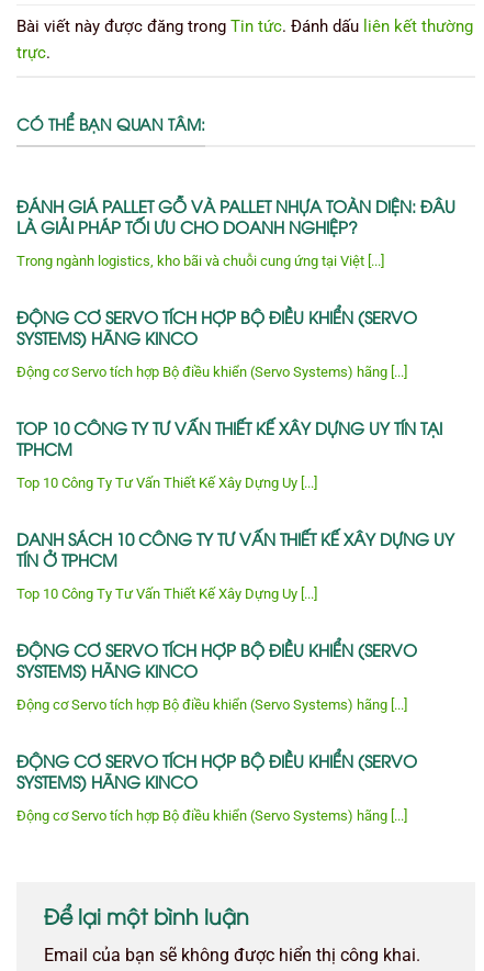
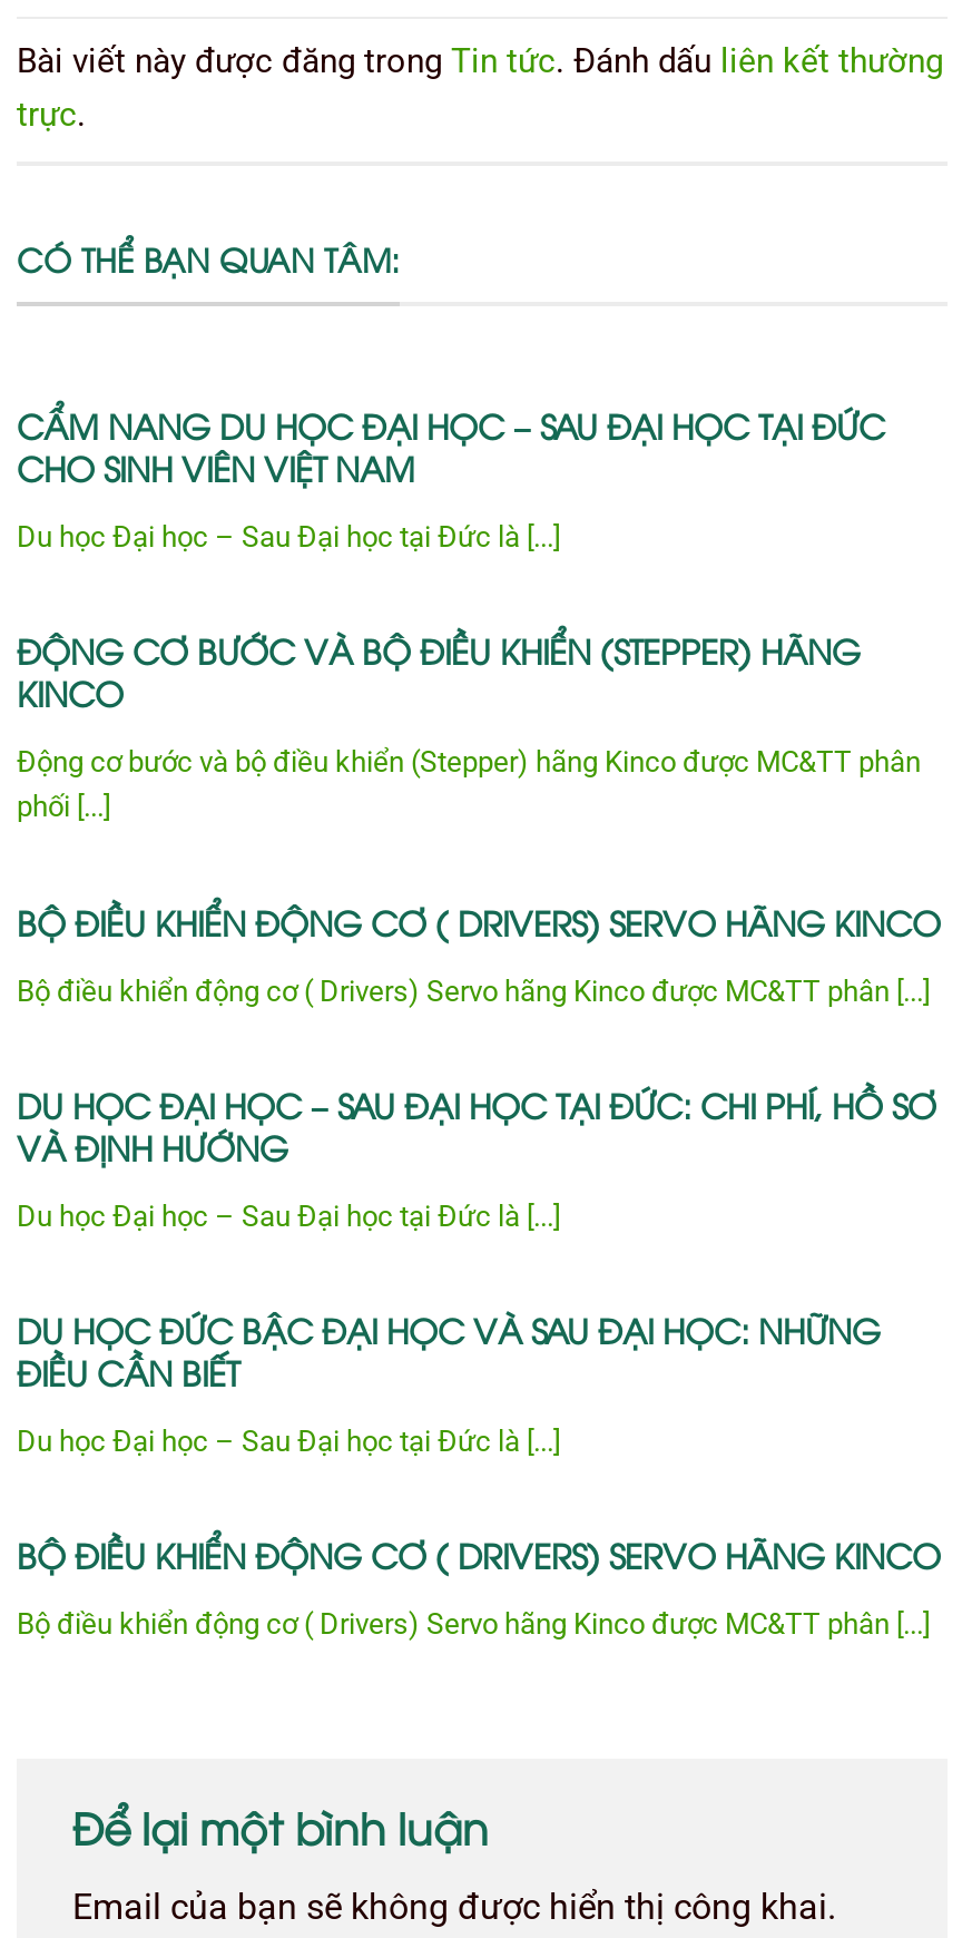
- ĐÁNH GIÁ PALLET GỖ VÀ PALLET NHỰA TOÀN DIỆN: ĐÂU
- LÀ GIẢI PHÁP TỐI ƯU CHO DOANH NGHIỆP?
+ CẨM NANG DU HỌC ĐẠI HỌC – SAU ĐẠI HỌC TẠI ĐỨC
+ CHO SINH VIÊN VIỆT NAM

- Trong ngành logistics, kho bãi và chuỗi cung ứng tại Việt [...]
+ Du học Đại học – Sau Đại học tại Đức là [...]

- ĐỘNG CƠ SERVO TÍCH HỢP BỘ ĐIỀU KHIỂN (SERVO
- SYSTEMS) HÃNG KINCO
+ ĐỘNG CƠ BƯỚC VÀ BỘ ĐIỀU KHIỂN (STEPPER) HÃNG
+ KINCO

- Động cơ Servo tích hợp Bộ điều khiển (Servo Systems) hãng [...]
+ Động cơ bước và bộ điều khiển (Stepper) hãng Kinco được MC&TT phân
+ phối [...]

- TOP 10 CÔNG TY TƯ VẤN THIẾT KẾ XÂY DỰNG UY TÍN TẠI
- TPHCM
+ BỘ ĐIỀU KHIỂN ĐỘNG CƠ ( DRIVERS) SERVO HÃNG KINCO

- Top 10 Công Ty Tư Vấn Thiết Kế Xây Dựng Uy [...]
+ Bộ điều khiển động cơ ( Drivers) Servo hãng Kinco được MC&TT phân [...]

- DANH SÁCH 10 CÔNG TY TƯ VẤN THIẾT KẾ XÂY DỰNG UY
- TÍN Ở TPHCM
+ DU HỌC ĐẠI HỌC – SAU ĐẠI HỌC TẠI ĐỨC: CHI PHÍ, HỒ SƠ
+ VÀ ĐỊNH HƯỚNG

- Top 10 Công Ty Tư Vấn Thiết Kế Xây Dựng Uy [...]
+ Du học Đại học – Sau Đại học tại Đức là [...]

- ĐỘNG CƠ SERVO TÍCH HỢP BỘ ĐIỀU KHIỂN (SERVO
- SYSTEMS) HÃNG KINCO
+ DU HỌC ĐỨC BẬC ĐẠI HỌC VÀ SAU ĐẠI HỌC: NHỮNG
+ ĐIỀU CẦN BIẾT

- Động cơ Servo tích hợp Bộ điều khiển (Servo Systems) hãng [...]
+ Du học Đại học – Sau Đại học tại Đức là [...]

- ĐỘNG CƠ SERVO TÍCH HỢP BỘ ĐIỀU KHIỂN (SERVO
- SYSTEMS) HÃNG KINCO
+ BỘ ĐIỀU KHIỂN ĐỘNG CƠ ( DRIVERS) SERVO HÃNG KINCO

- Động cơ Servo tích hợp Bộ điều khiển (Servo Systems) hãng [...]
+ Bộ điều khiển động cơ ( Drivers) Servo hãng Kinco được MC&TT phân [...]
